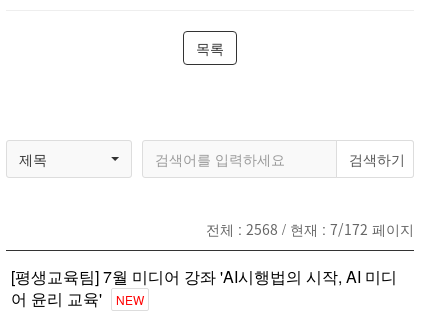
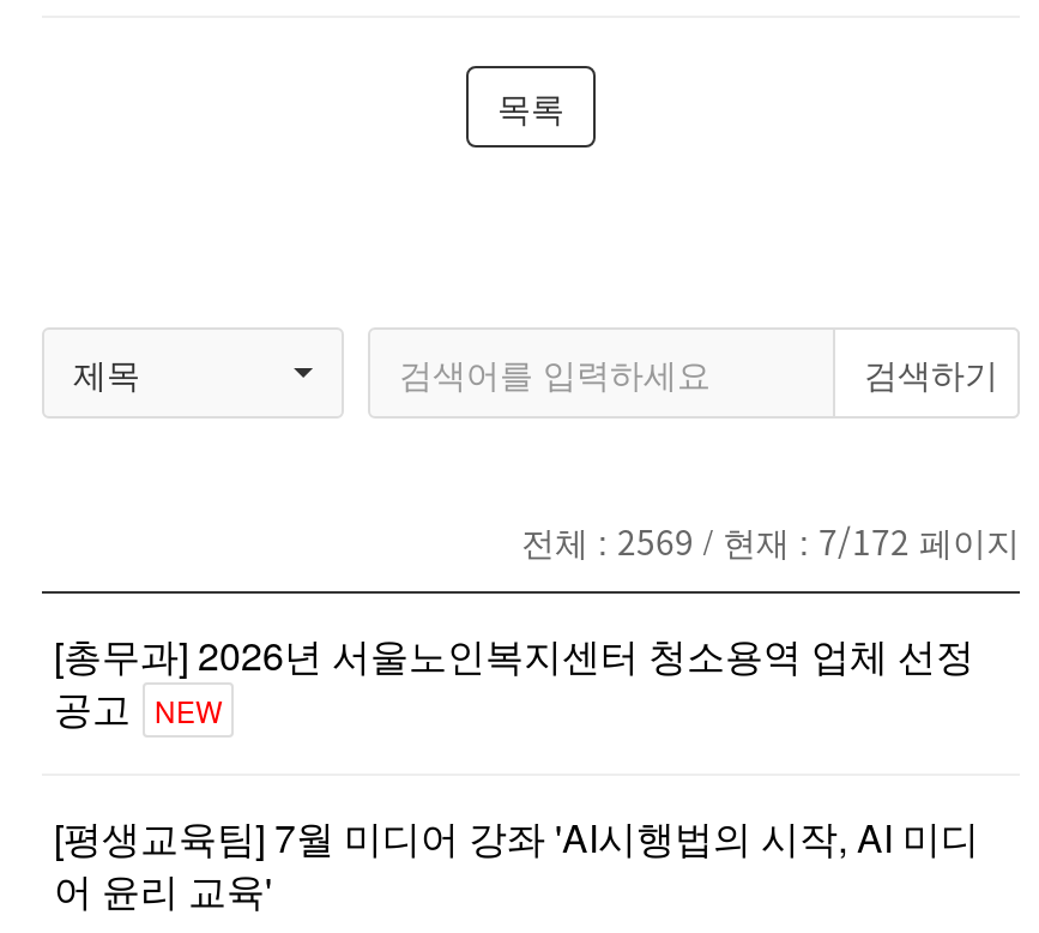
- 전체 : 2568 / 현재 : 7/172 페이지
+ 전체 : 2569 / 현재 : 7/172 페이지
+ [총무과] 2026년 서울노인복지센터 청소용역 업체 선정
+ 공고 NEW

- 어 윤리 교육' NEW
+ 어 윤리 교육'
